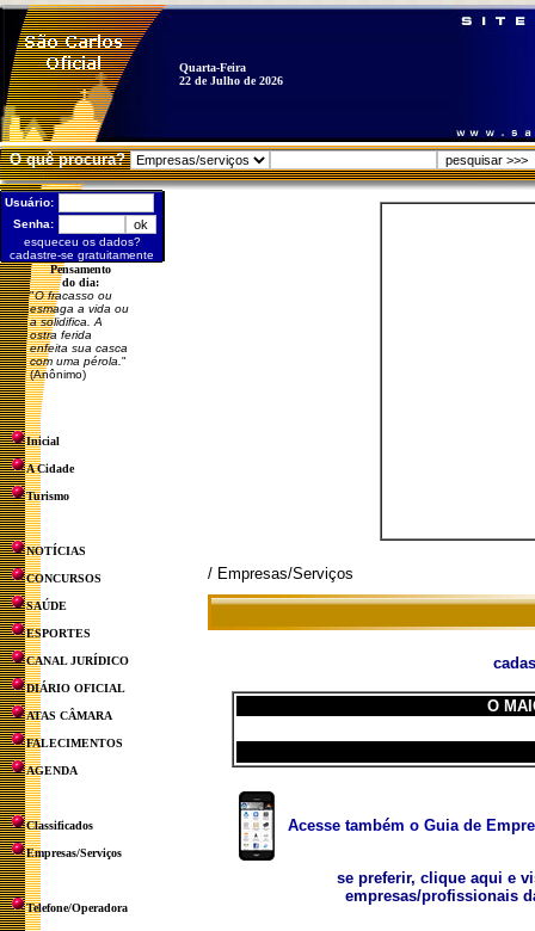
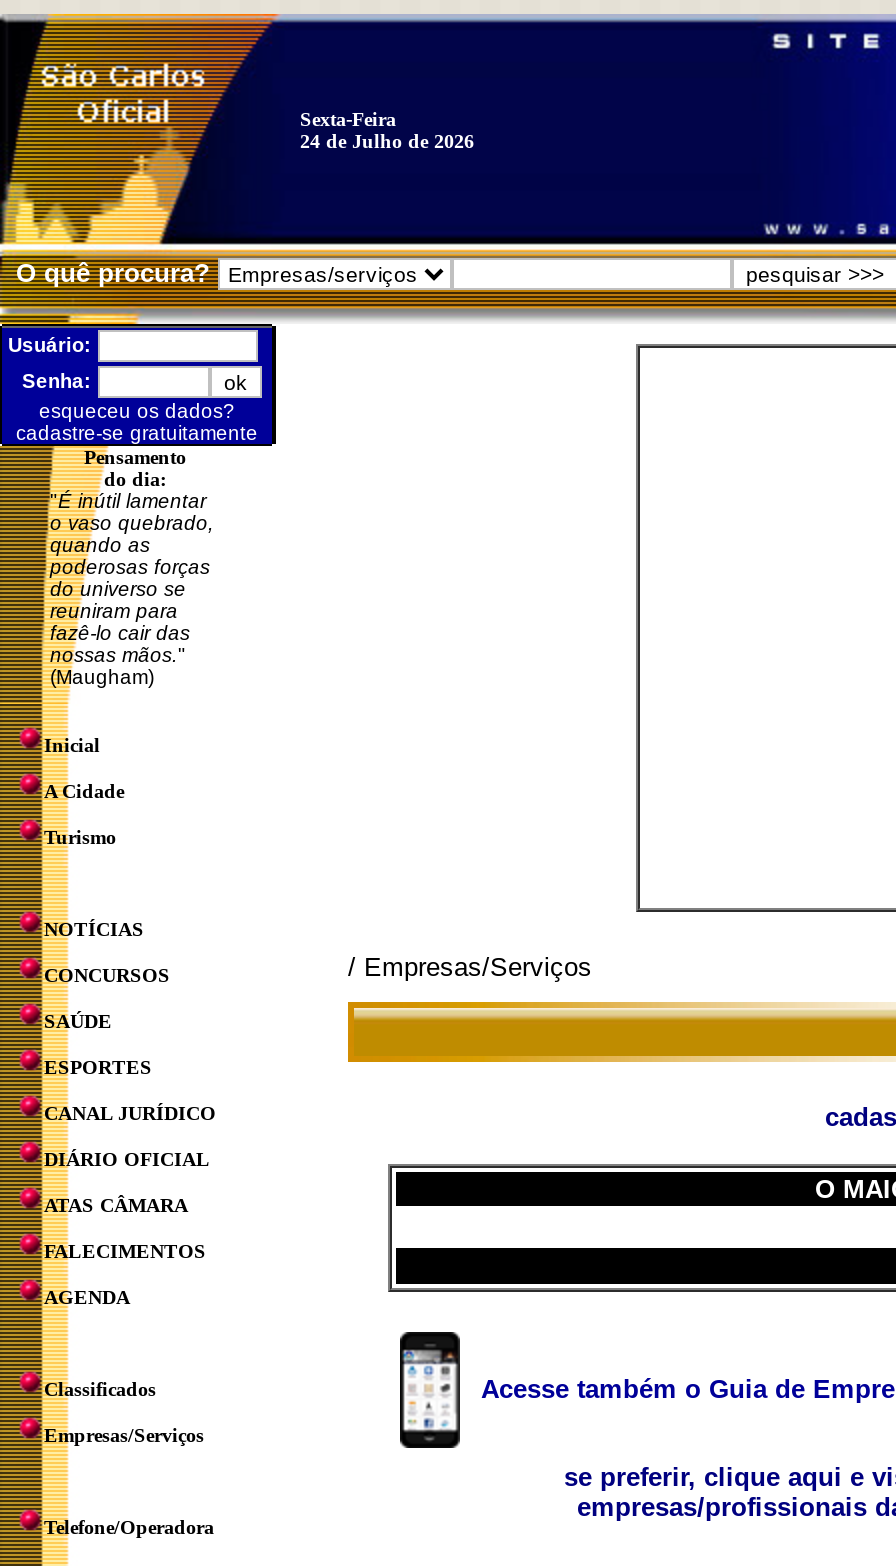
- Quarta-Feira
- 22 de Julho de 2026
+ Sexta-Feira
+ 24 de Julho de 2026

- "O fracasso ou
- esmaga a vida ou
- a solidifica. A
- ostra ferida
- enfeita sua casca
- com uma pérola."
- (Anônimo)
+ "É inútil lamentar
+ o vaso quebrado,
+ quando as
+ poderosas forças
+ do universo se
+ reuniram para
+ fazê-lo cair das
+ nossas mãos. "
+ (Maugham)
